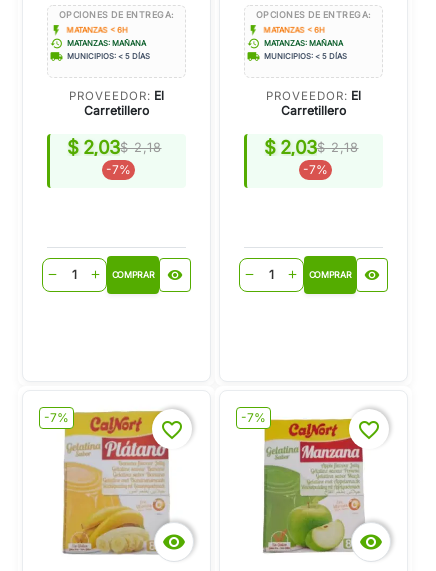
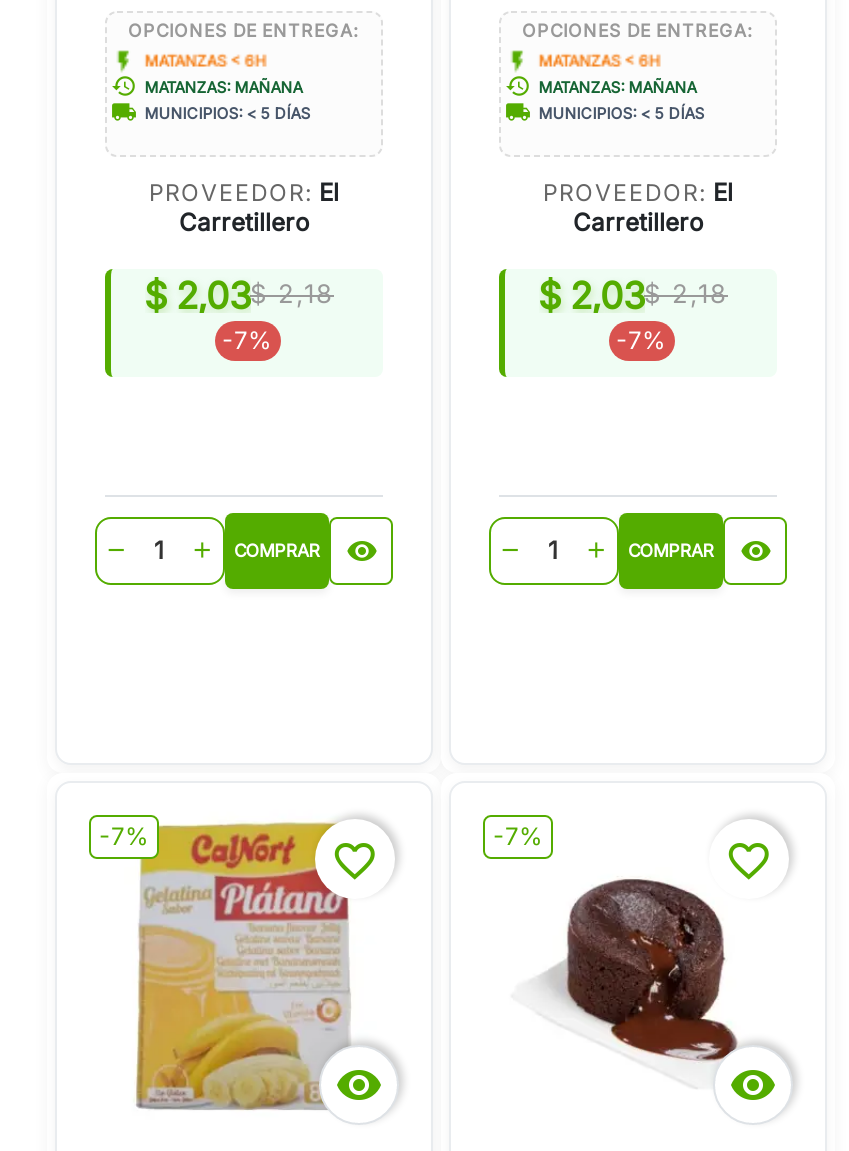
- [image]
+ [image]
